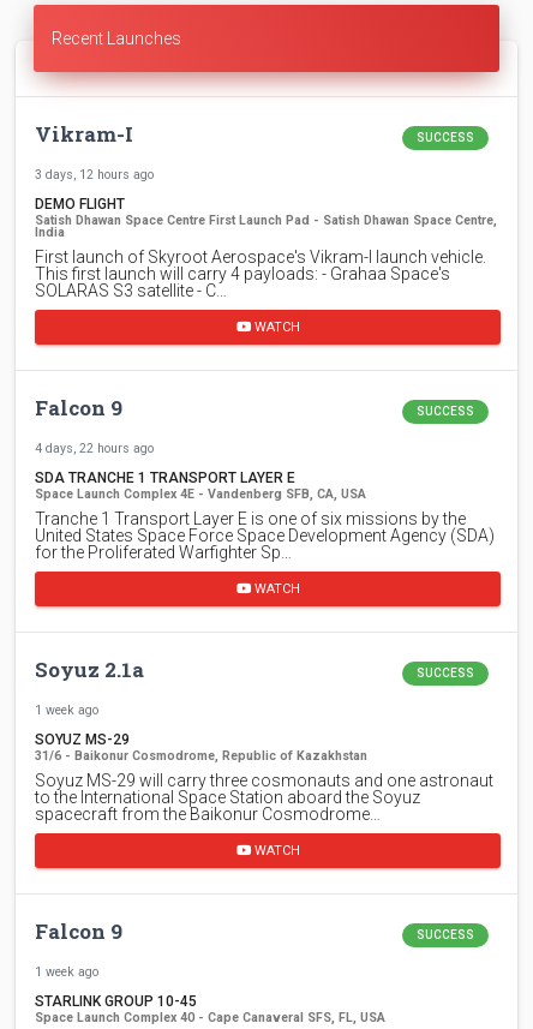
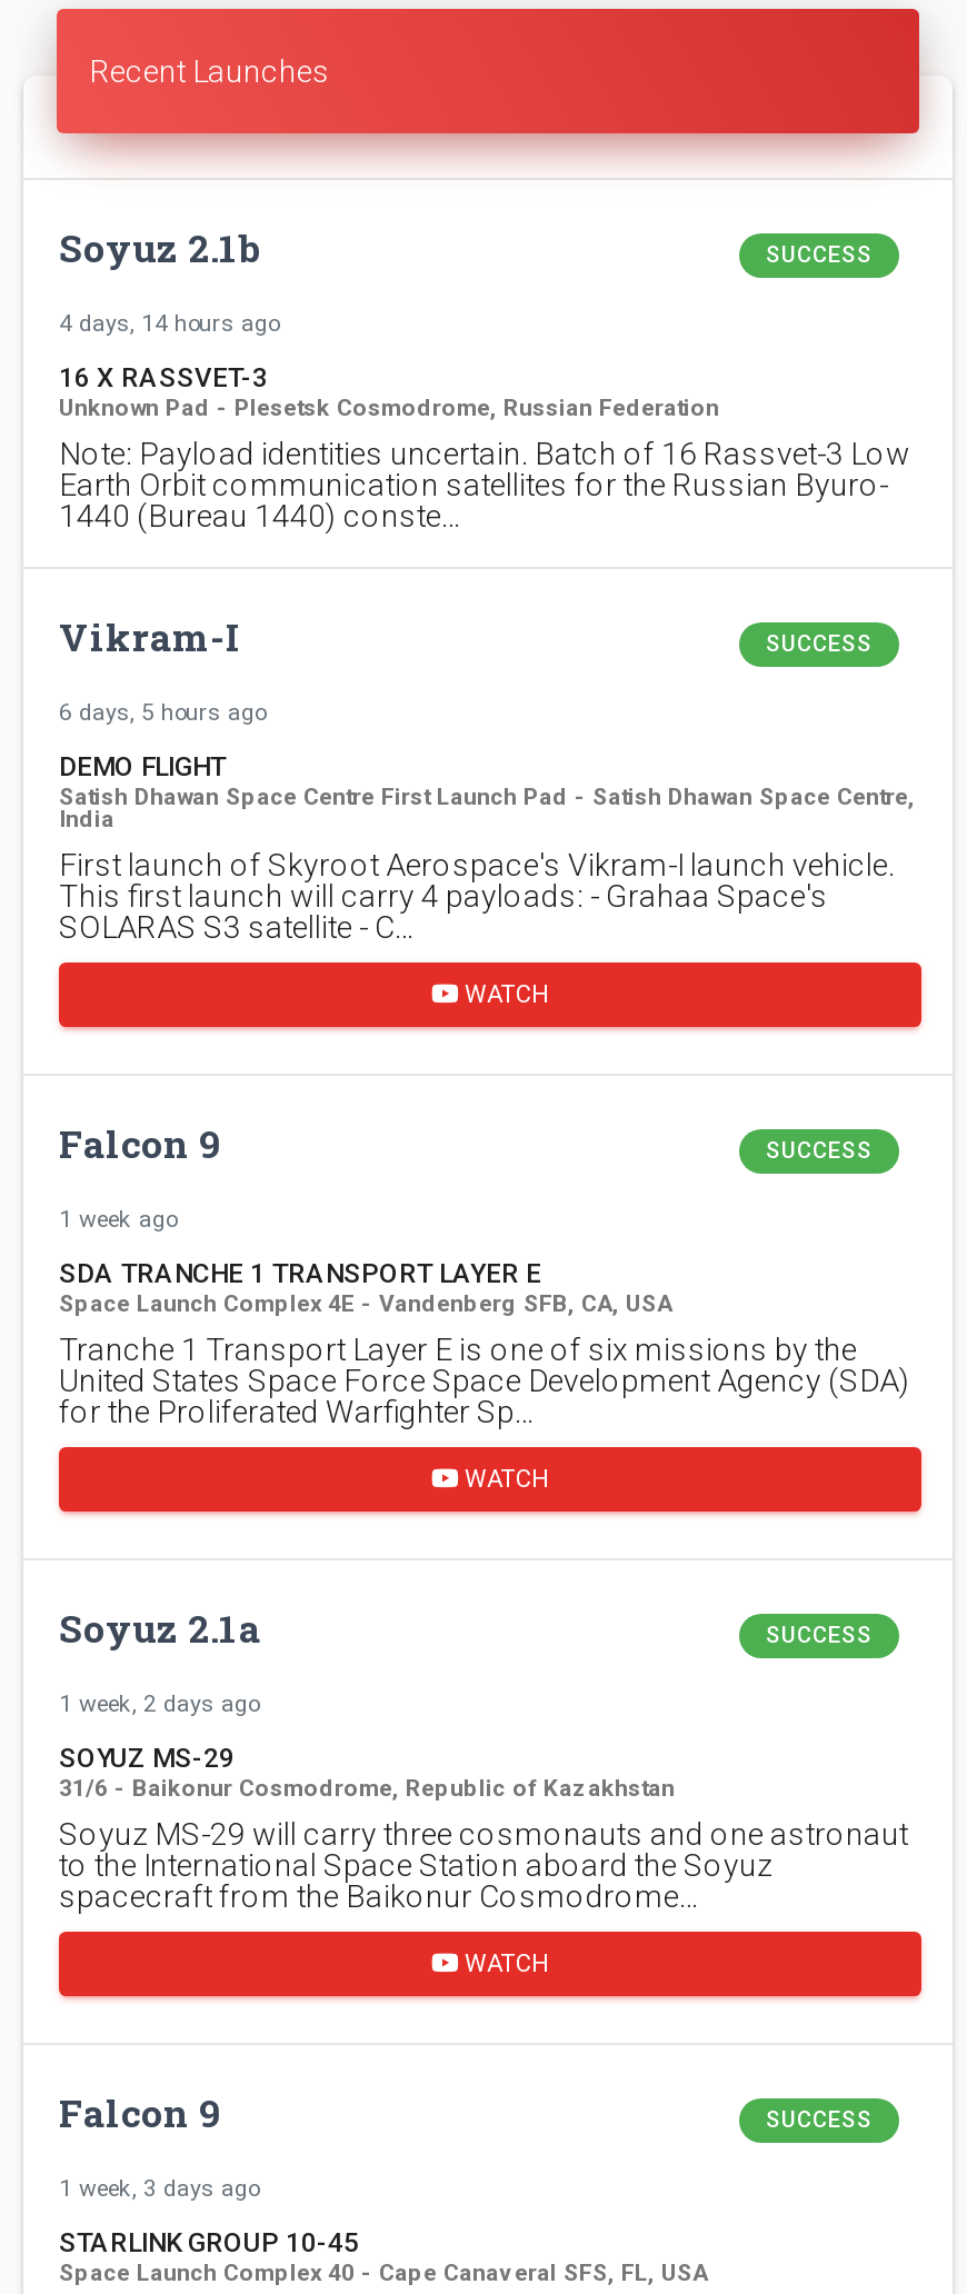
+ Soyuz 2.1b
+ SUCCESS
+ 4 days, 14 hours ago
+ 16 X RASSVET-3
+ Unknown Pad - Plesetsk Cosmodrome, Russian Federation
+ Note: Payload identities uncertain. Batch of 16 Rassvet-3 Low
+ Earth Orbit communication satellites for the Russian Byuro-
+ 1440 (Bureau 1440) conste…

- 3 days, 12 hours ago
+ 6 days, 5 hours ago

- 4 days, 22 hours ago
+ 1 week ago

- 1 week ago
+ 1 week, 2 days ago

- 1 week ago
+ 1 week, 3 days ago
